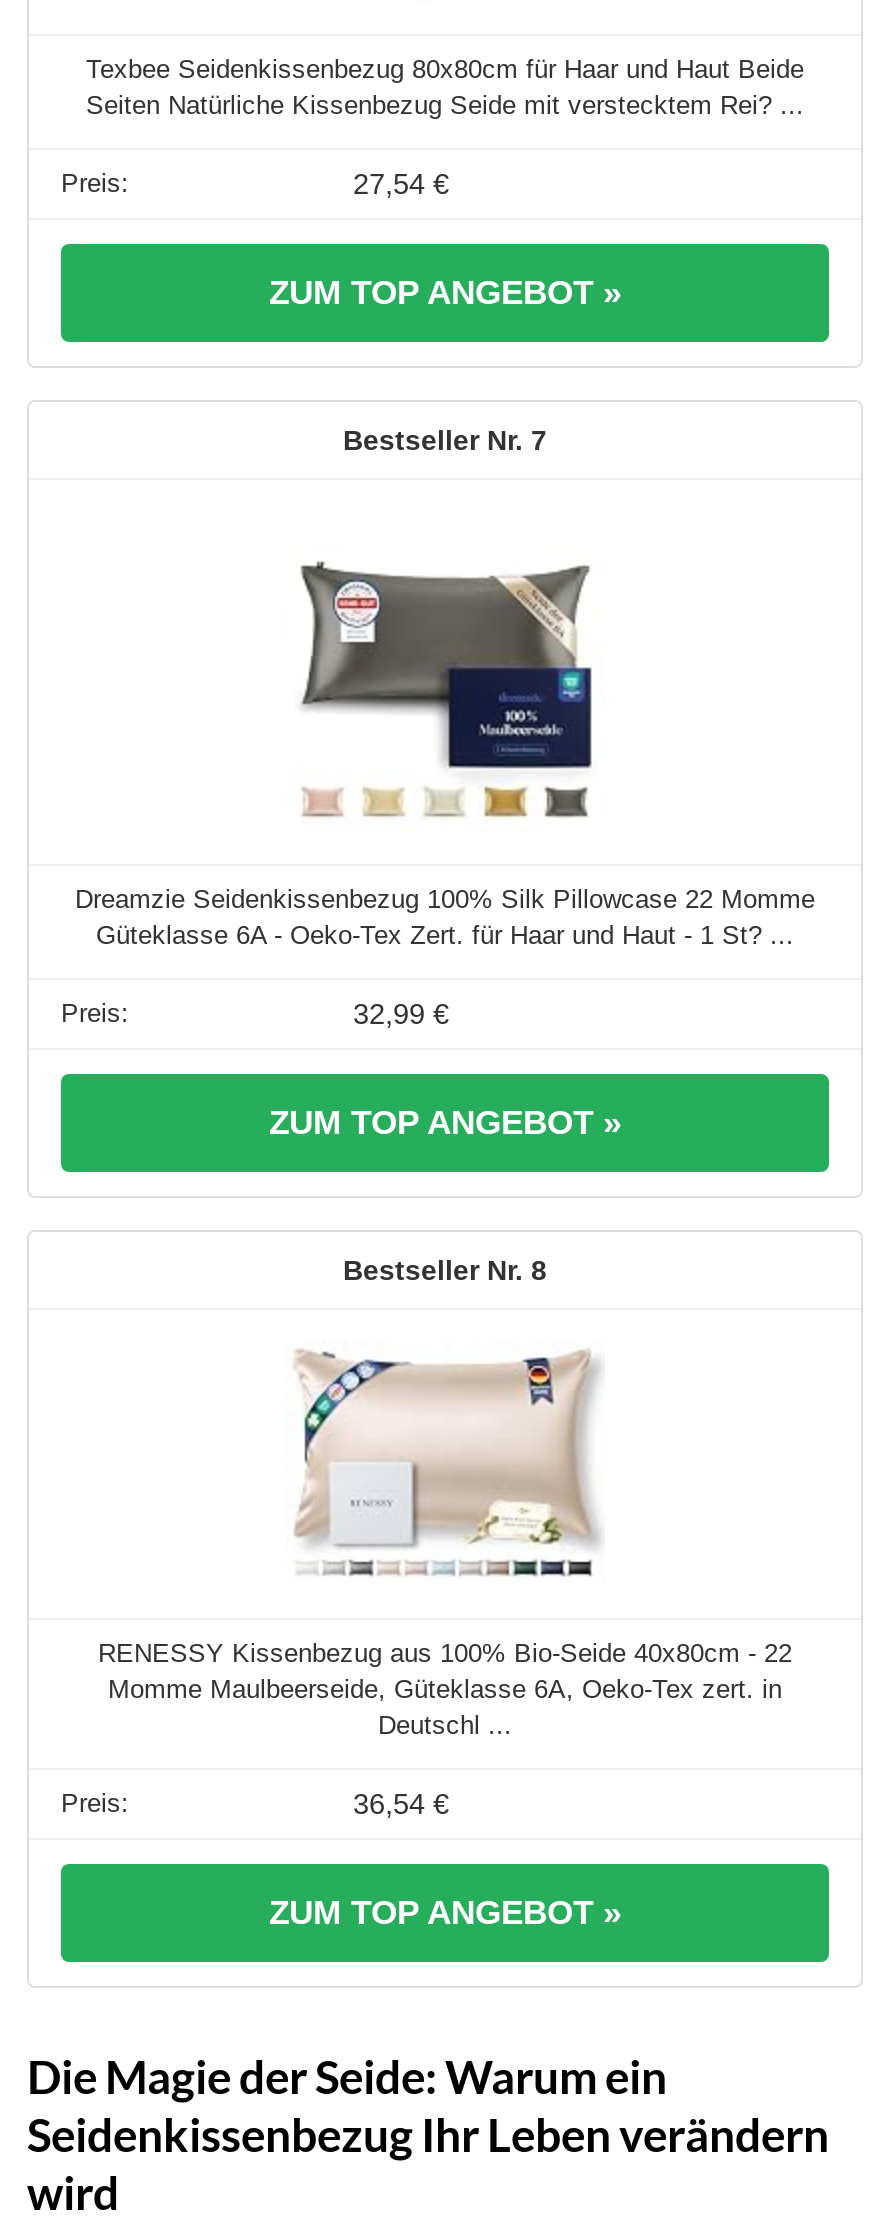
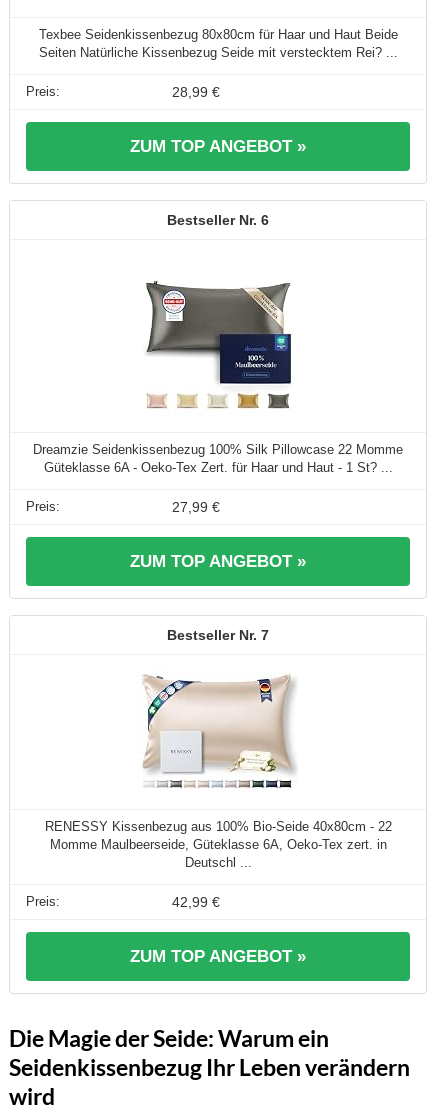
- 27,54 €
+ 28,99 €

- 7
+ 6

- 32,99 €
+ 27,99 €

- 8
+ 7

- 36,54 €
+ 42,99 €
